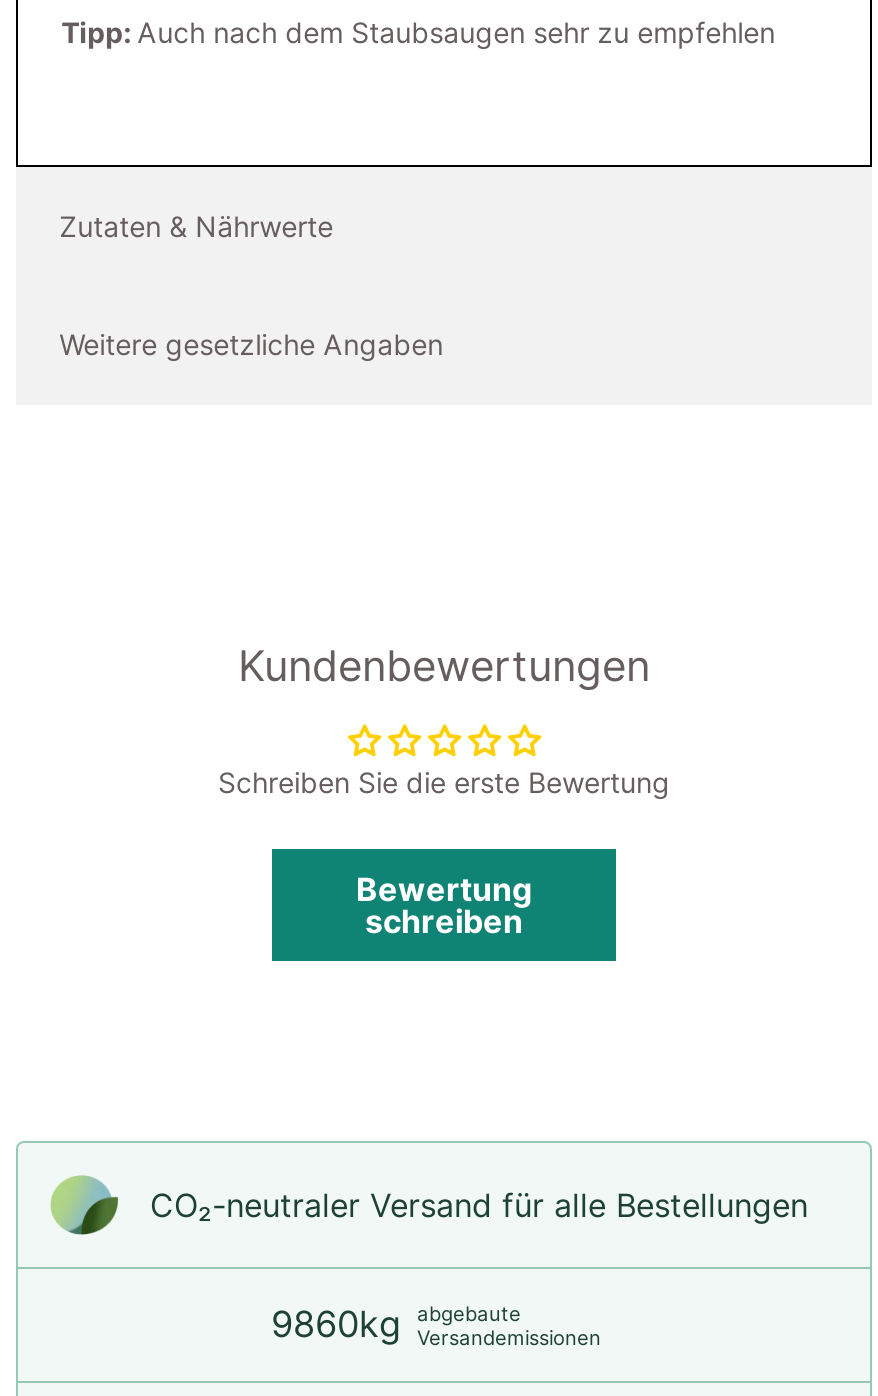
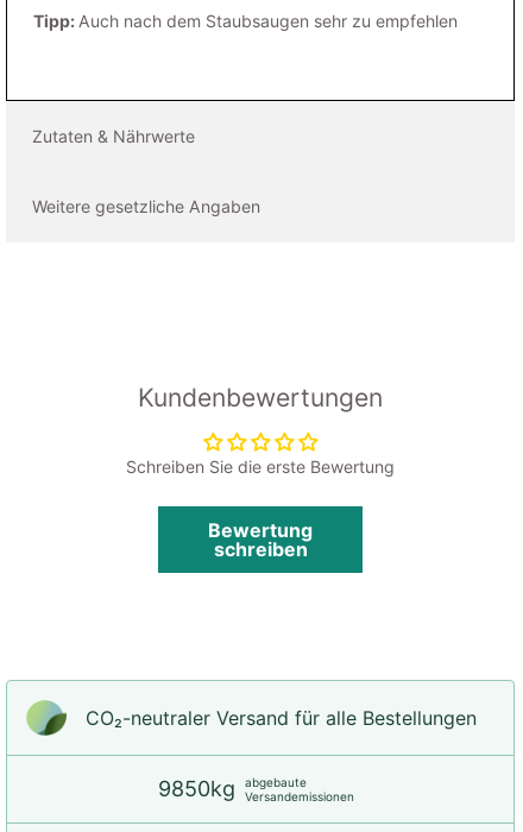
- 9860kg abgebaute Versandemissionen
+ 9850kg abgebaute Versandemissionen
